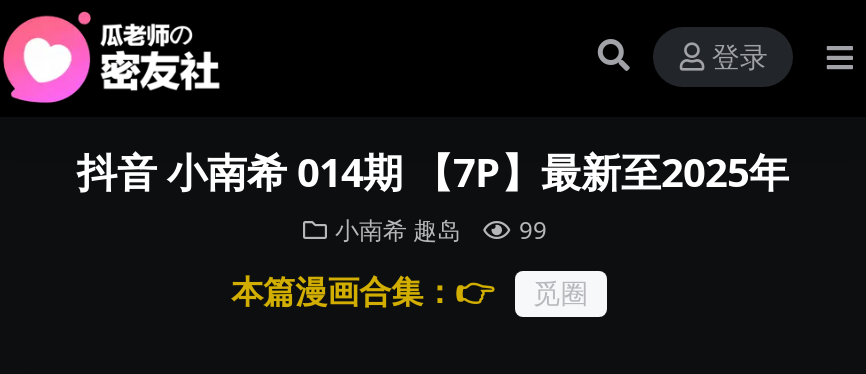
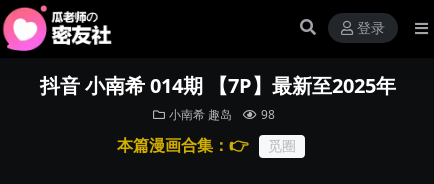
- 小南希 趣岛 99
+ 小南希 趣岛 98
